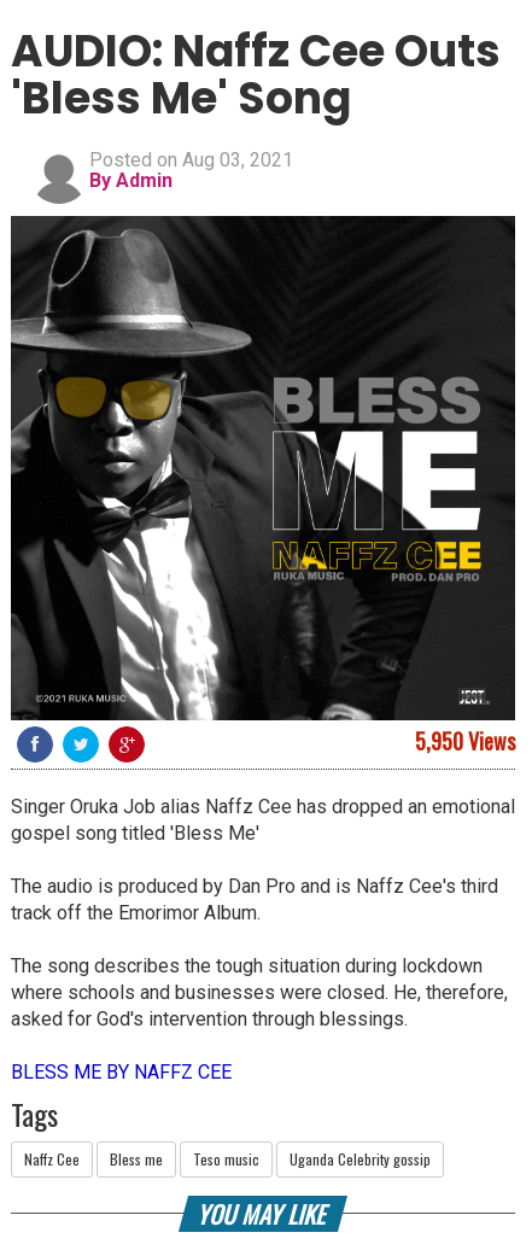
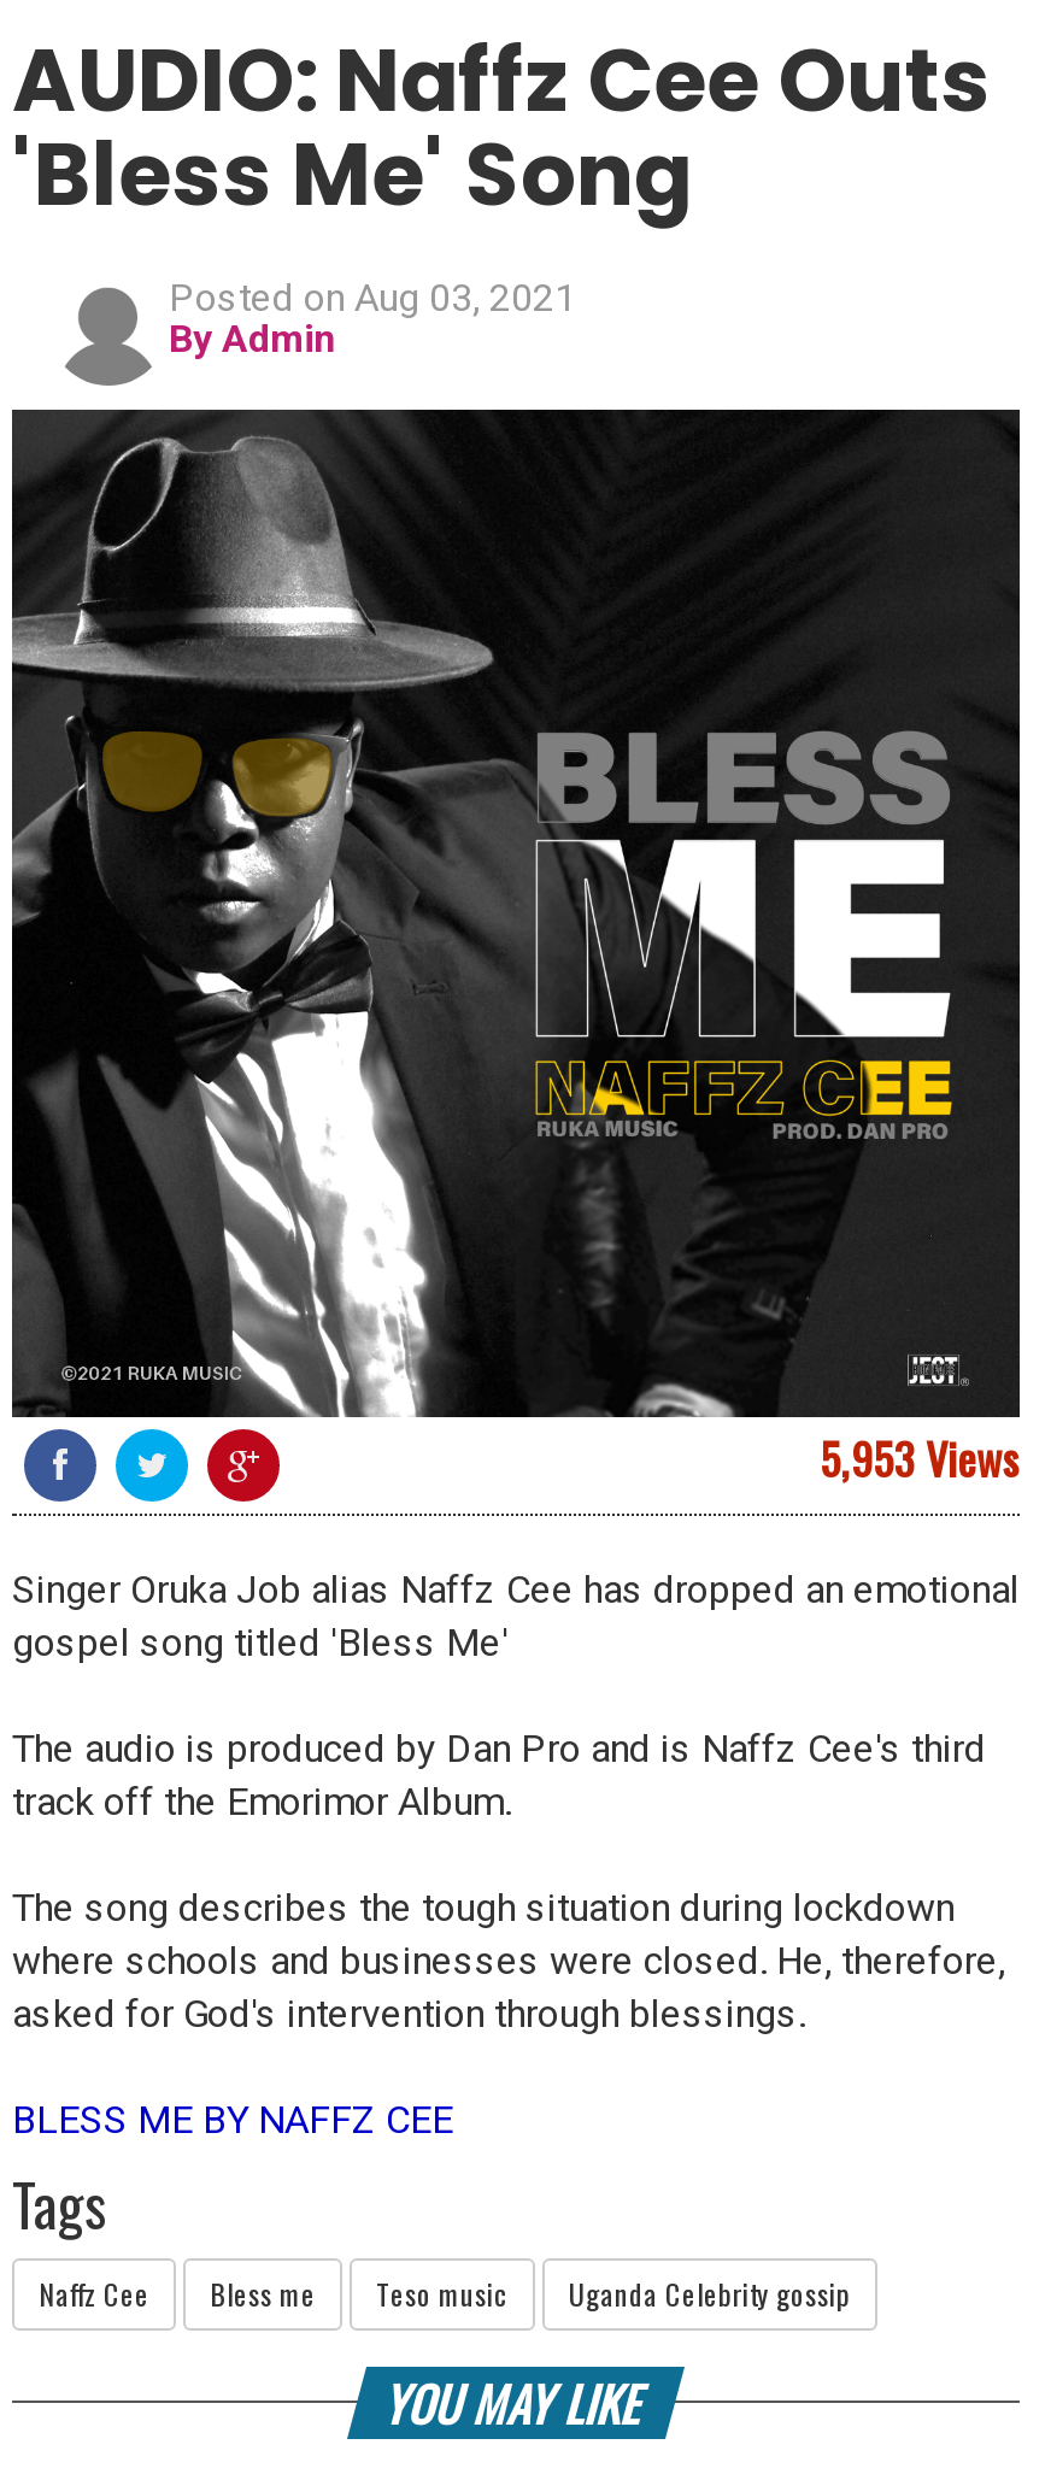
- 5,950 Views
+ 5,953 Views
